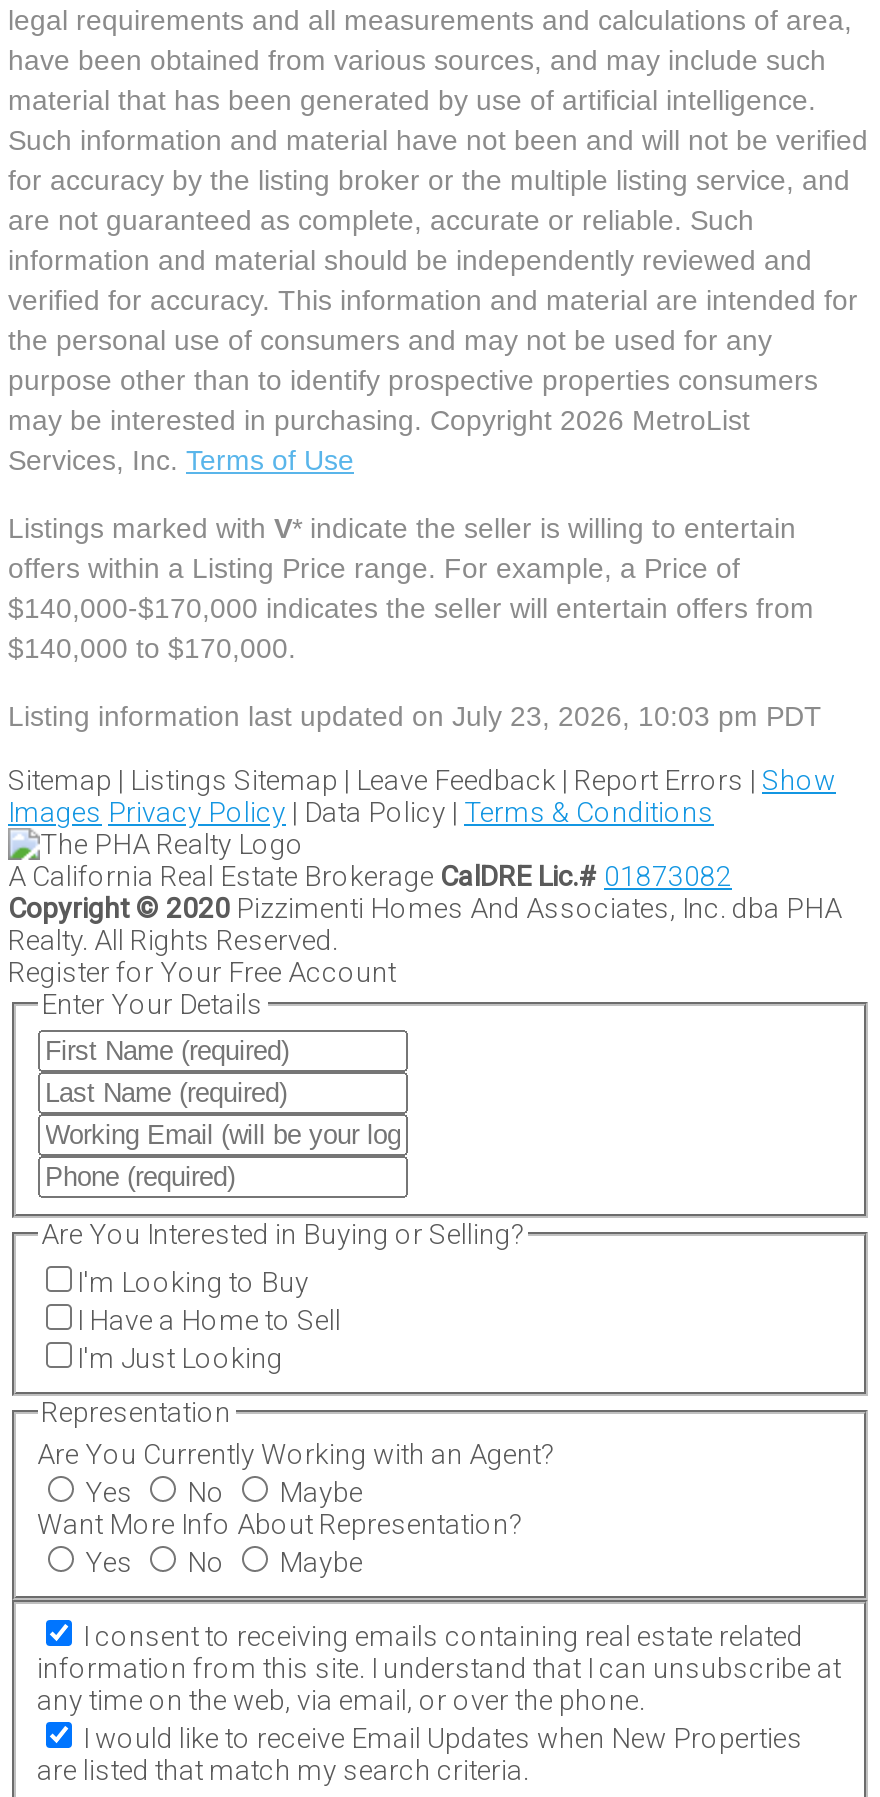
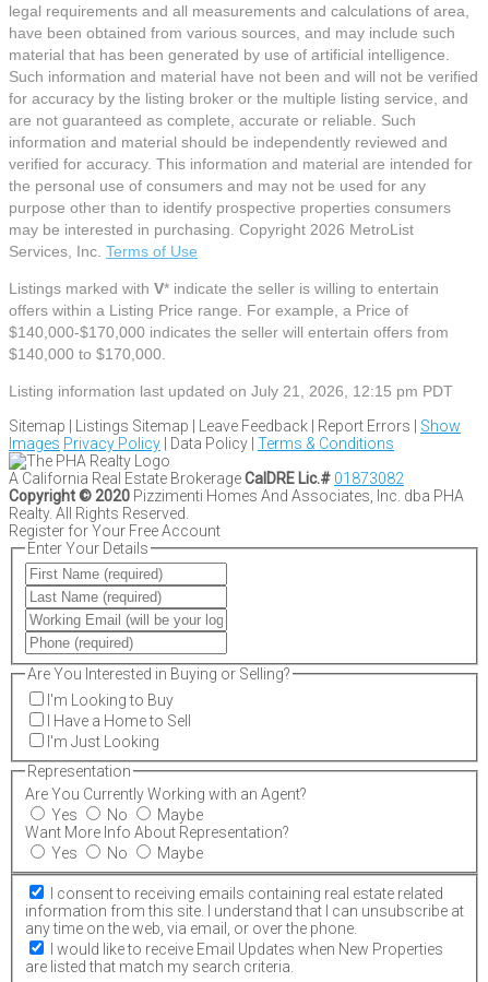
- Listing information last updated on July 23, 2026, 10:03 pm PDT
+ Listing information last updated on July 21, 2026, 12:15 pm PDT
